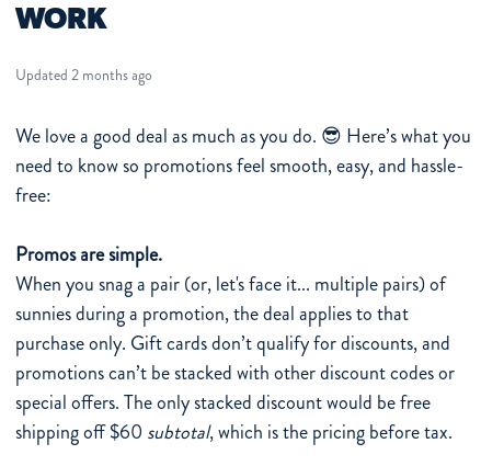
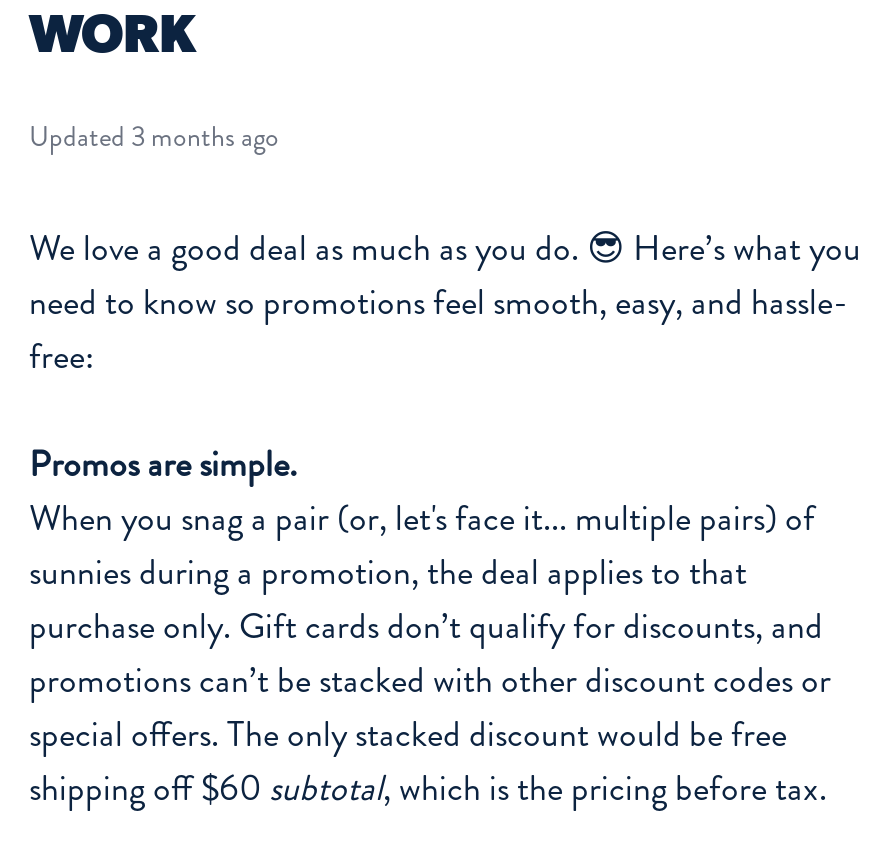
- Updated 2 months ago
+ Updated 3 months ago
